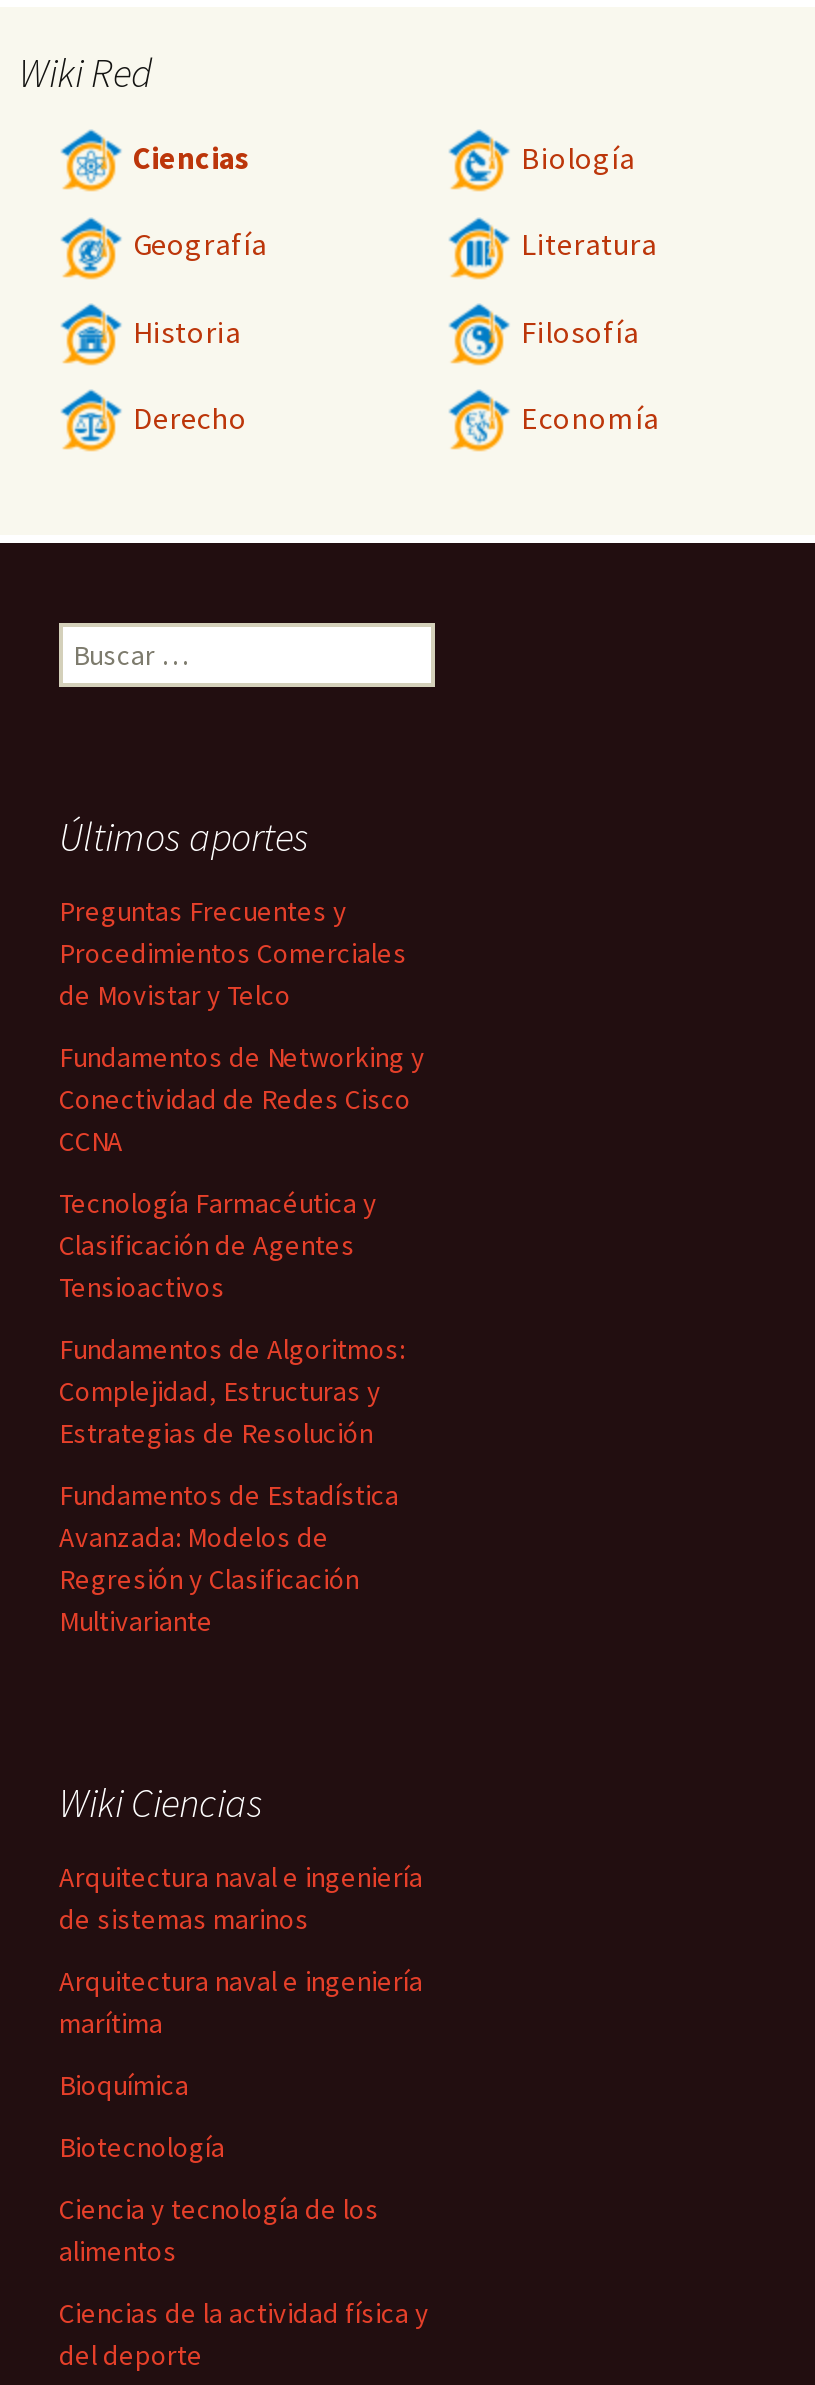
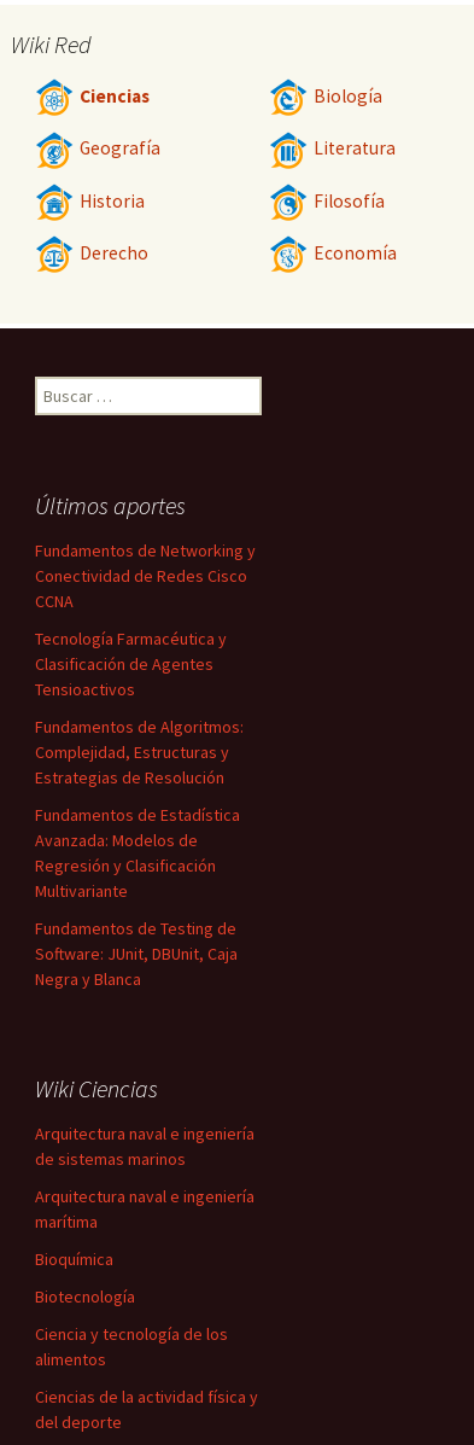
- Preguntas Frecuentes y
- Procedimientos Comerciales
- de Movistar y Telco

moved up: Fundamentos de Networking y | Conectividad de Redes Cisco | CCNA | ... | Regresión y Clasificación | Multivariante

+ Fundamentos de Testing de
+ Software: JUnit, DBUnit, Caja
+ Negra y Blanca
